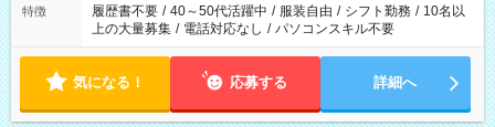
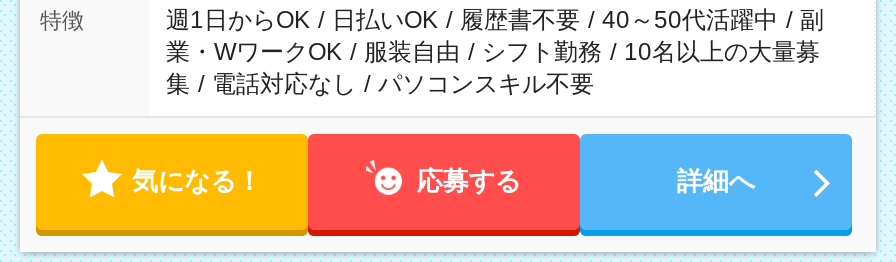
- 履歴書不要 / 40～50代活躍中 / 服装自由 / シフト勤務 / 10名以
- 上の大量募集 / 電話対応なし / パソコンスキル不要
+ 週1日からOK / 日払いOK / 履歴書不要 / 40～50代活躍中 / 副
+ 業・WワークOK / 服装自由 / シフト勤務 / 10名以上の大量募
+ 集 / 電話対応なし / パソコンスキル不要
